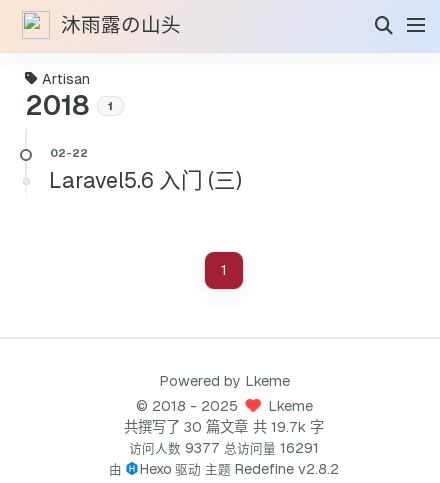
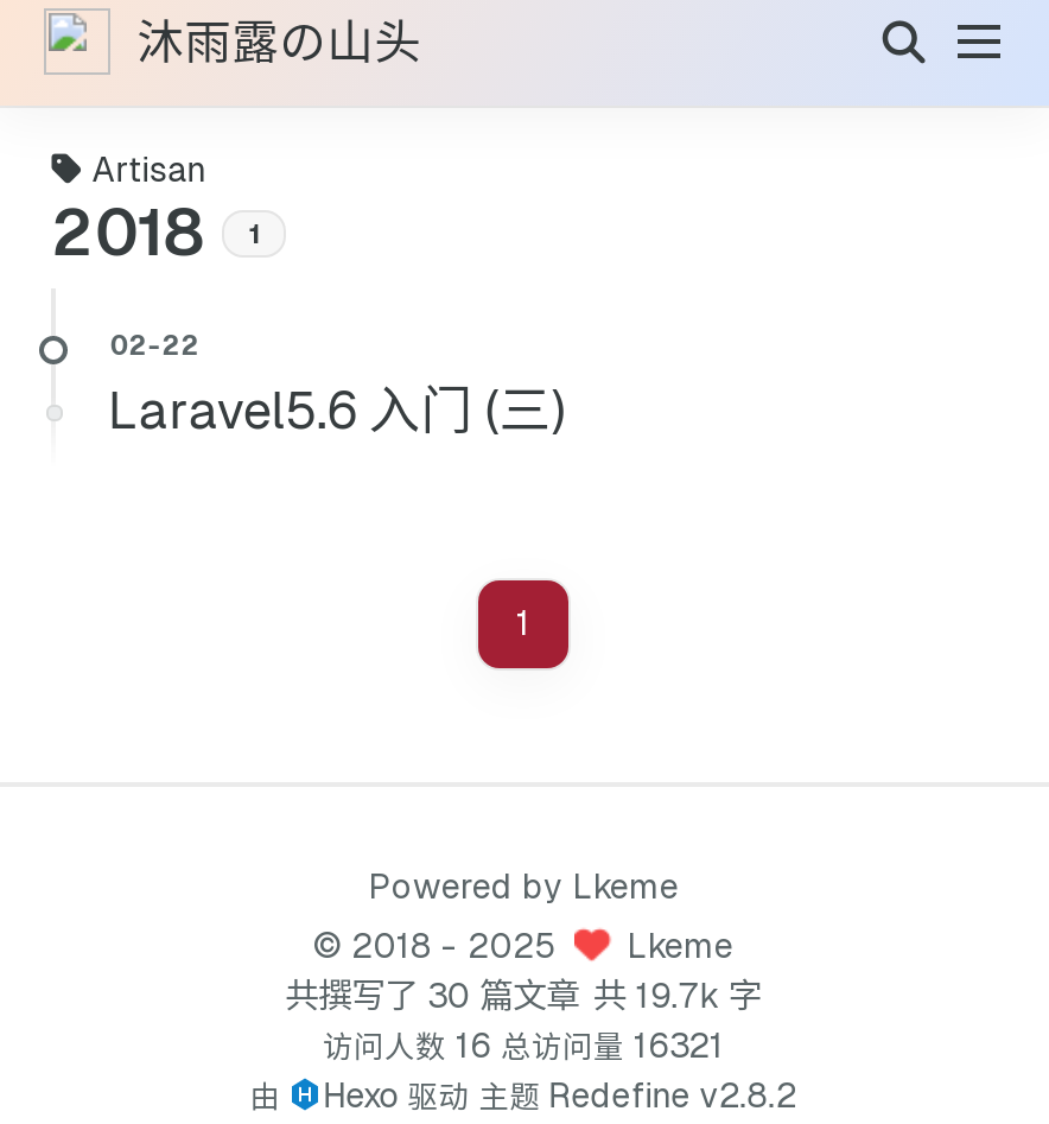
- 访问人数 9377 总访问量 16291
+ 访问人数 16 总访问量 16321
